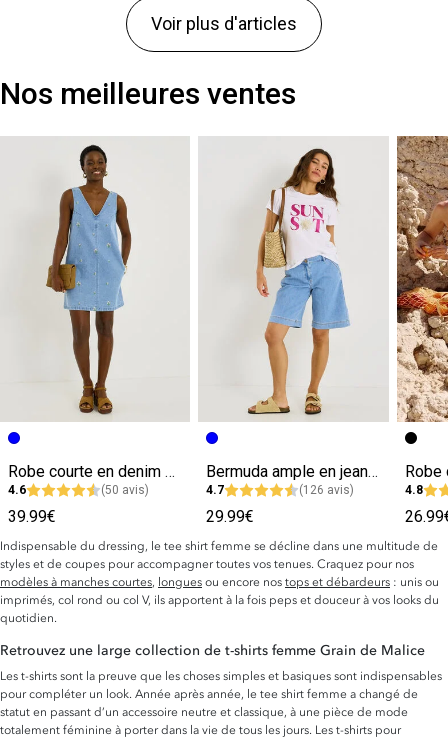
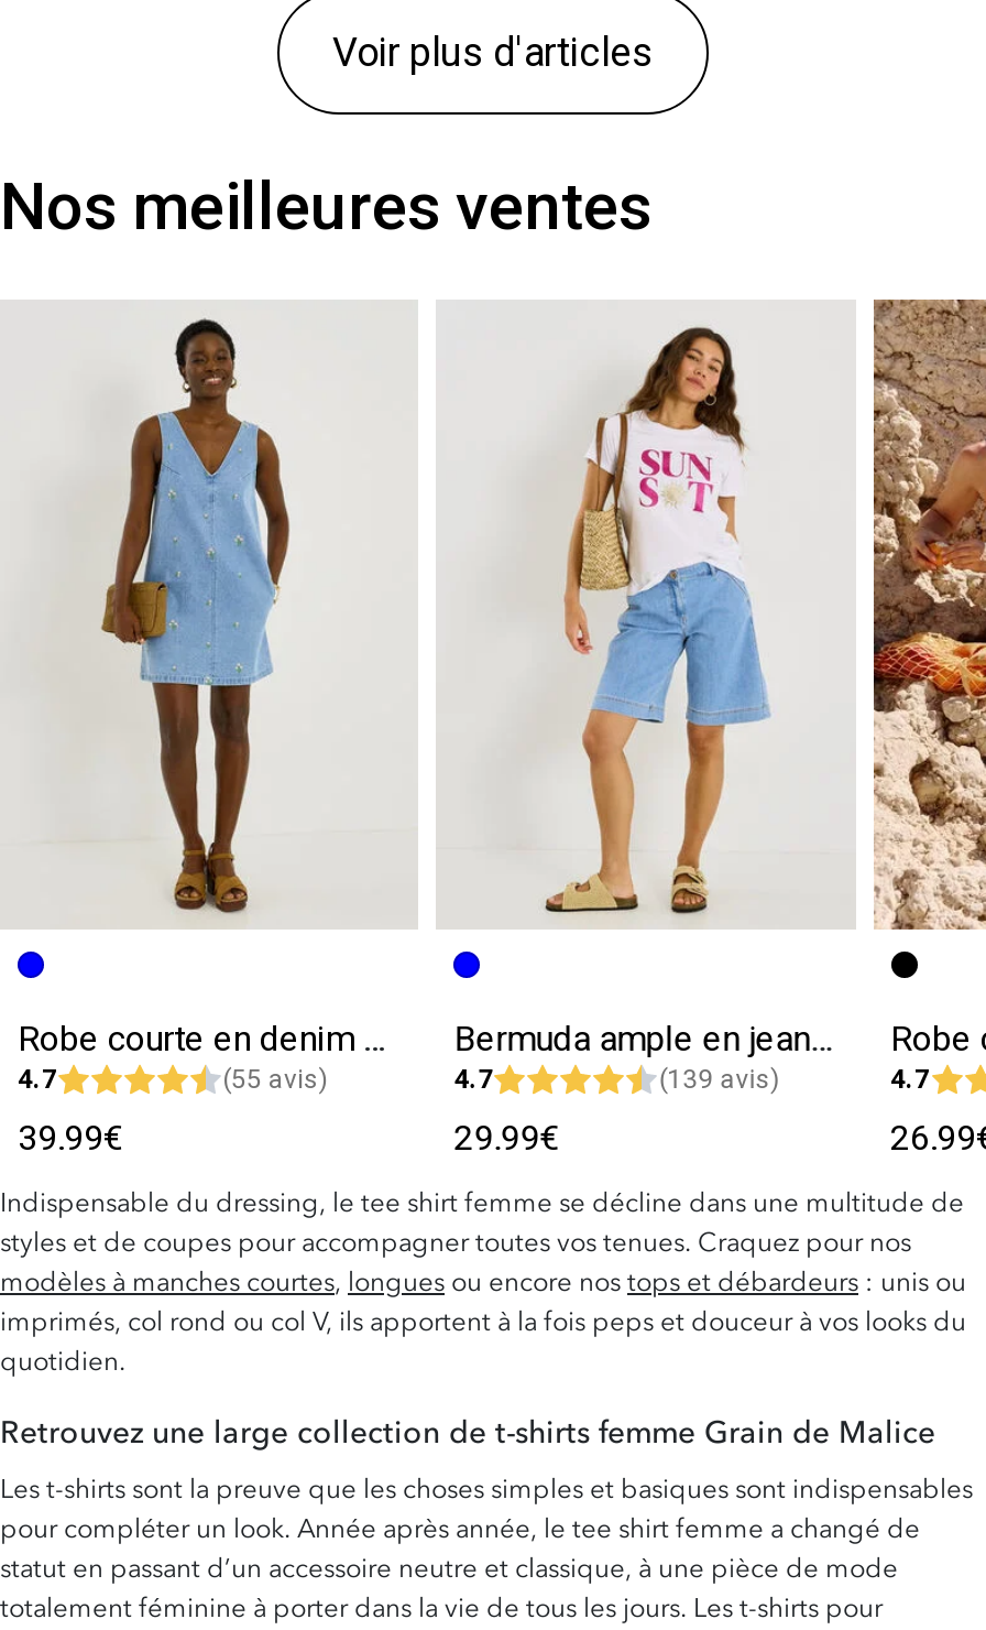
- 4.6
+ 4.7

- (50 avis)
+ (55 avis)

- (126 avis)
+ (139 avis)

- 4.8
+ 4.7
